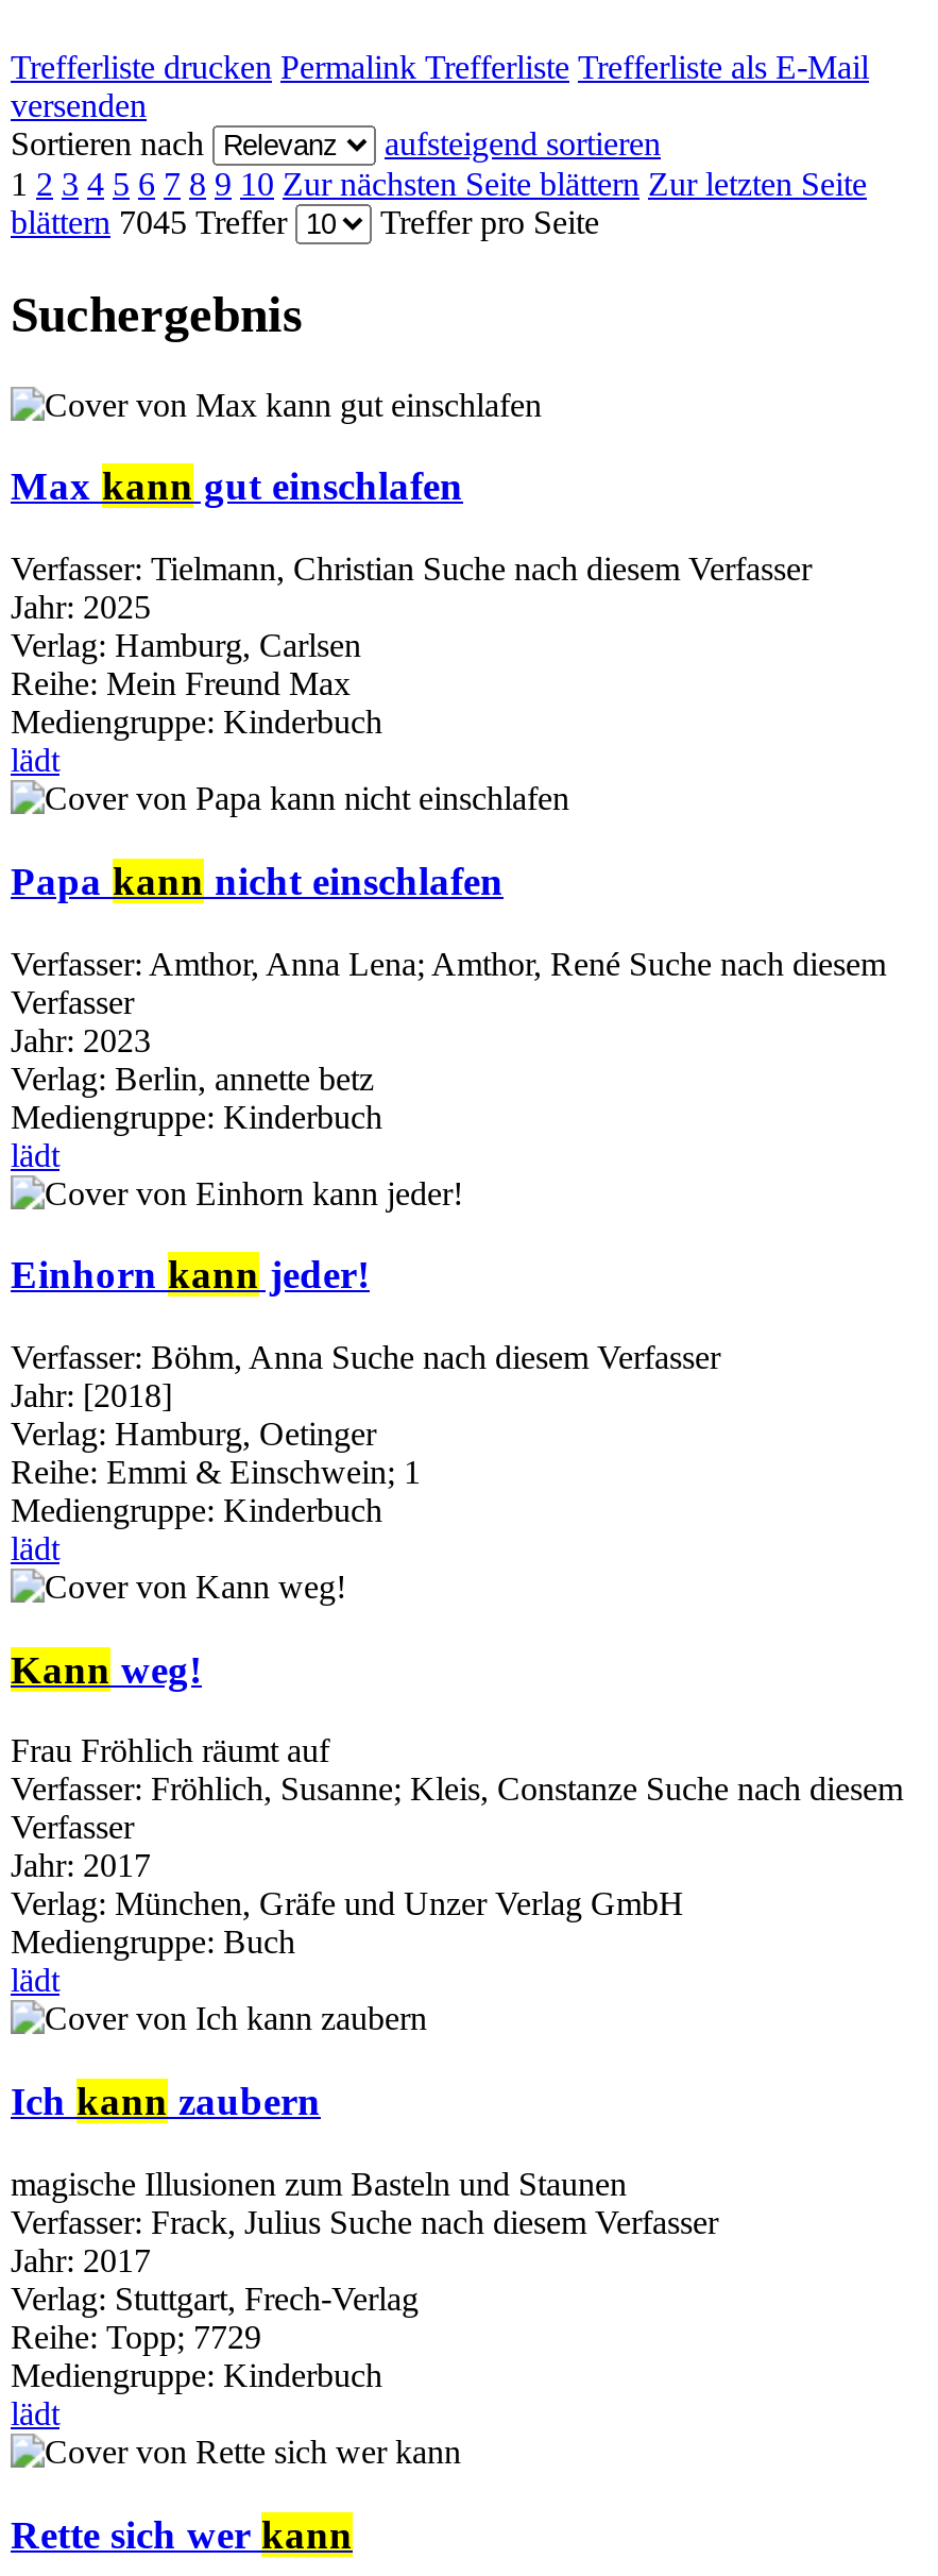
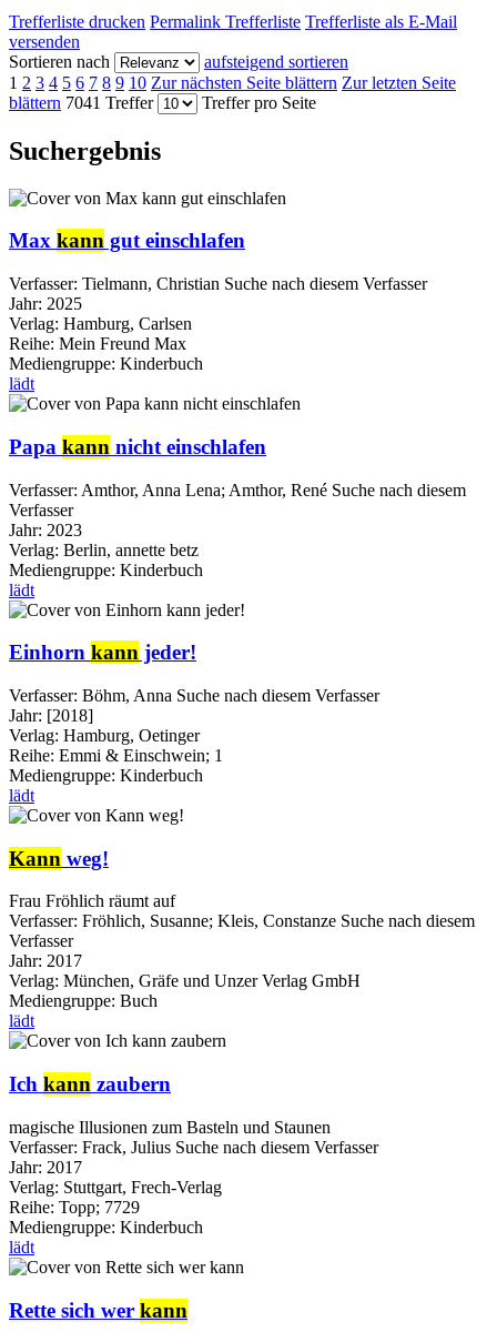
- blättern 7045 Treffer
+ blättern 7041 Treffer
